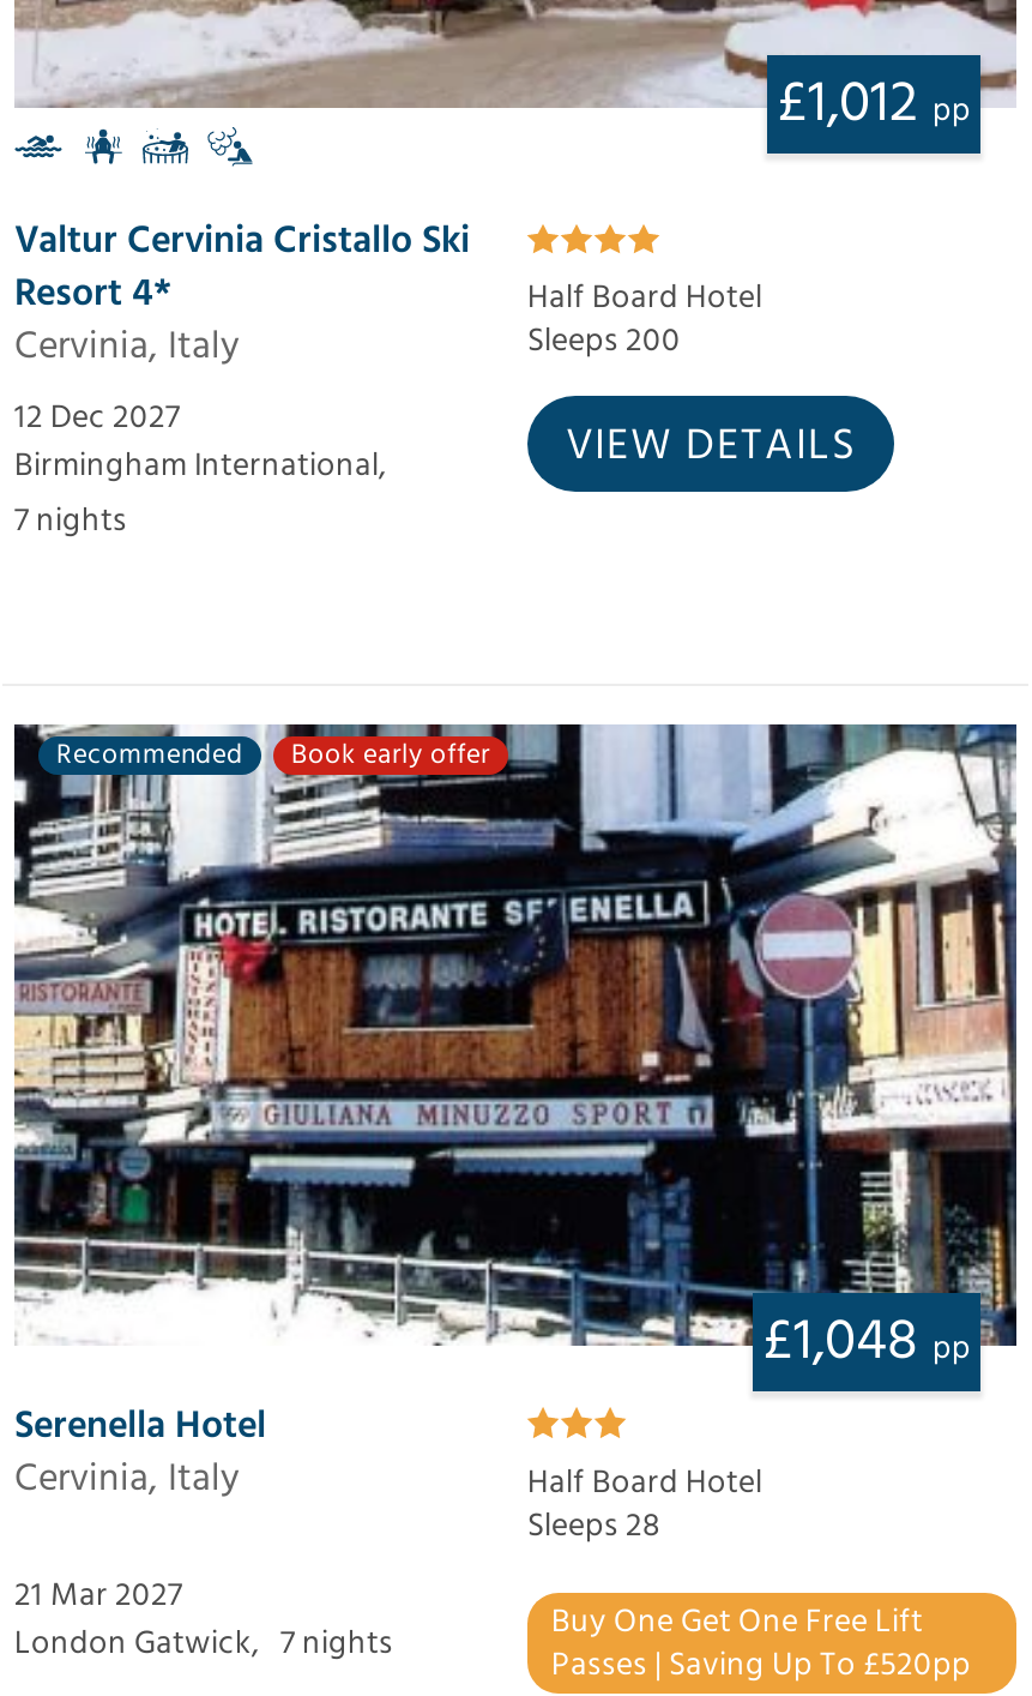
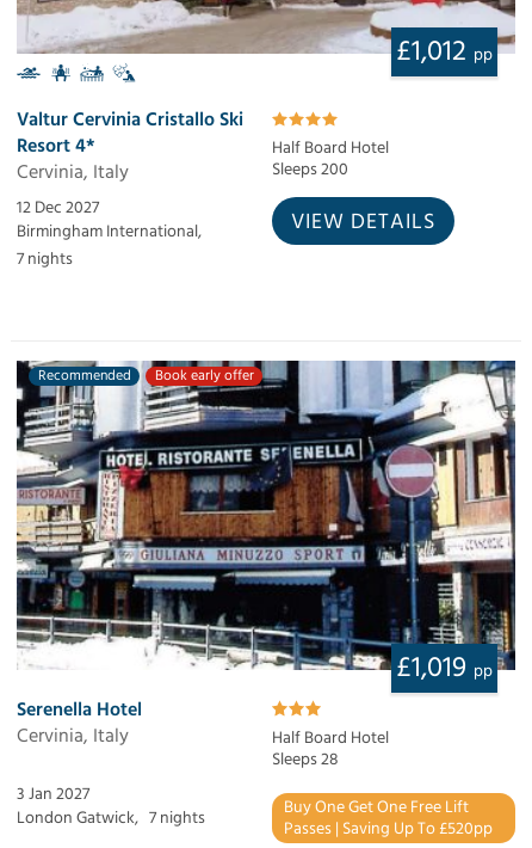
- £1,048 pp
+ £1,019 pp

- 21 Mar 2027
+ 3 Jan 2027
